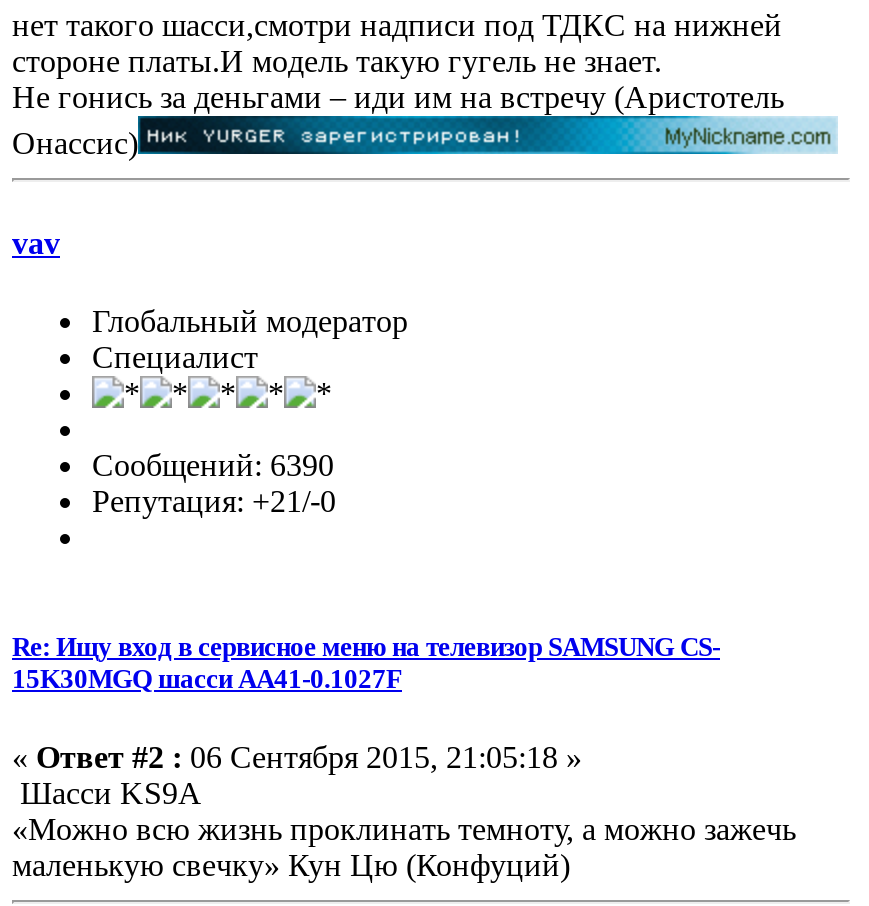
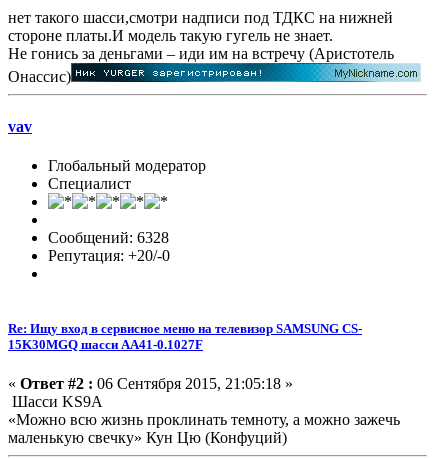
- Сообщений: 6390
+ Сообщений: 6328

- Репутация: +21/-0
+ Репутация: +20/-0
